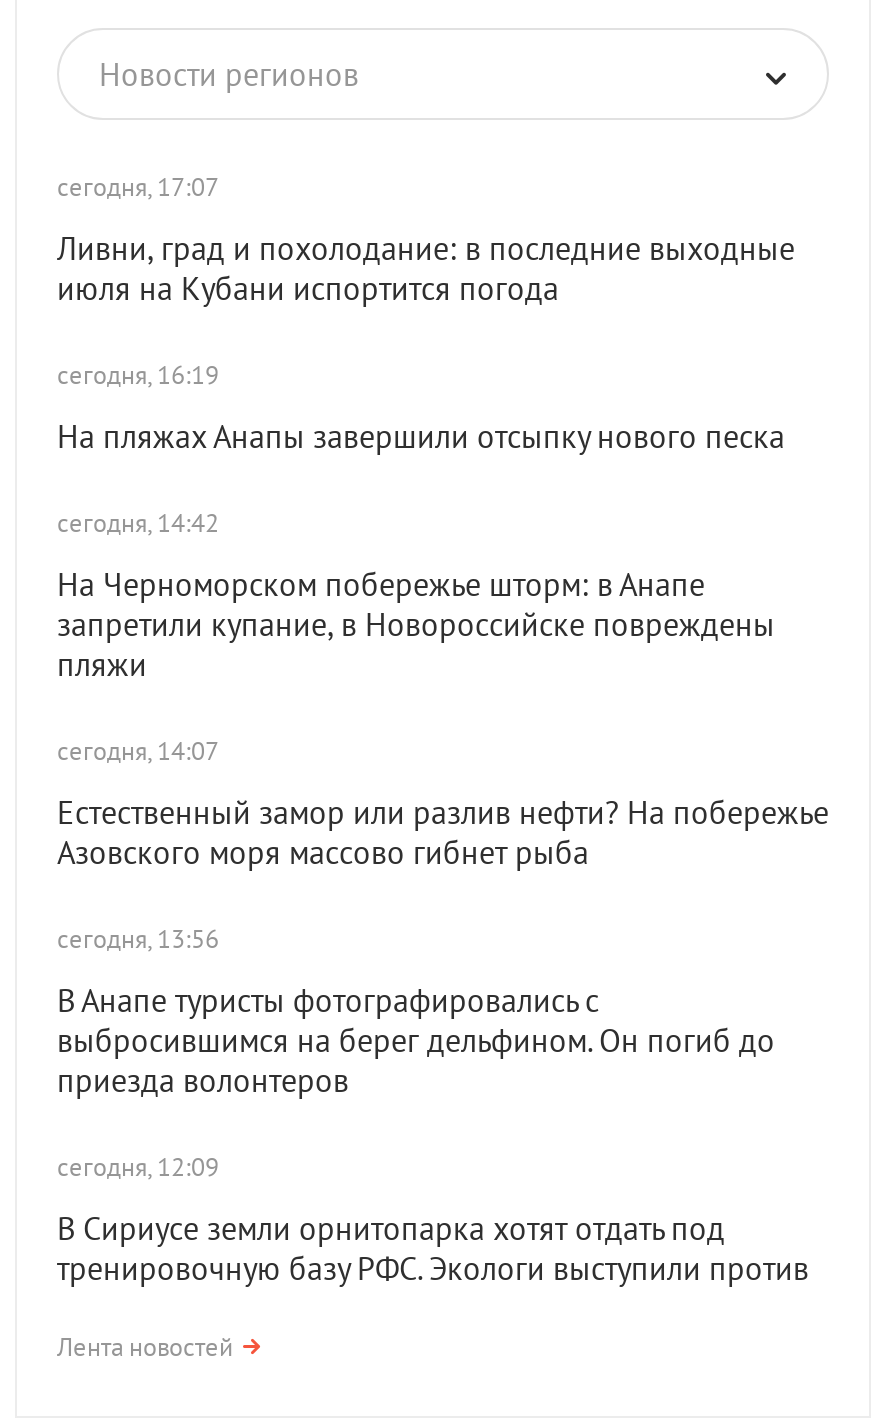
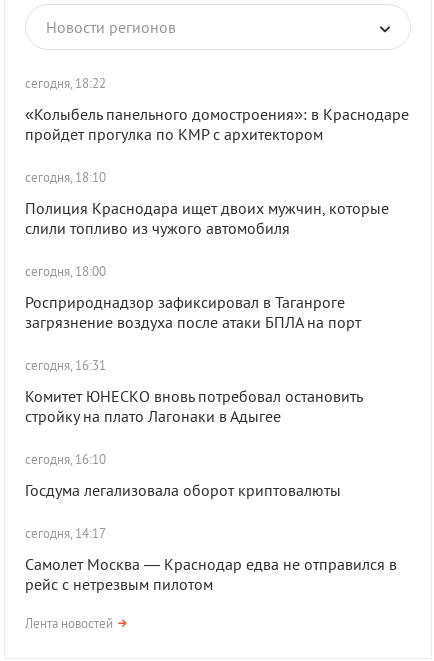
- сегодня, 17:07
+ сегодня, 18:22

- Ливни, град и похолодание: в последние выходные
- июля на Кубани испортится погода
+ «Колыбель панельного домостроения»: в Краснодаре
+ пройдет прогулка по КМР с архитектором

- сегодня, 16:19
+ сегодня, 18:10

- На пляжах Анапы завершили отсыпку нового песка
+ Полиция Краснодара ищет двоих мужчин, которые
+ слили топливо из чужого автомобиля

- сегодня, 14:42
+ сегодня, 18:00

- На Черноморском побережье шторм: в Анапе
- запретили купание, в Новороссийске повреждены
- пляжи
+ Росприроднадзор зафиксировал в Таганроге
+ загрязнение воздуха после атаки БПЛА на порт

- сегодня, 14:07
+ сегодня, 16:31

- Естественный замор или разлив нефти? На побережье
- Азовского моря массово гибнет рыба
+ Комитет ЮНЕСКО вновь потребовал остановить
+ стройку на плато Лагонаки в Адыгее

- сегодня, 13:56
+ сегодня, 16:10

- В Анапе туристы фотографировались с
- выбросившимся на берег дельфином. Он погиб до
- приезда волонтеров
+ Госдума легализовала оборот криптовалюты

- сегодня, 12:09
+ сегодня, 14:17

- В Сириусе земли орнитопарка хотят отдать под
- тренировочную базу РФС. Экологи выступили против
+ Самолет Москва — Краснодар едва не отправился в
+ рейс с нетрезвым пилотом
